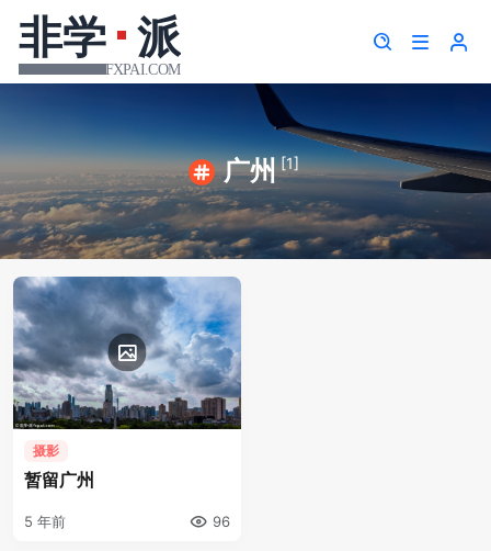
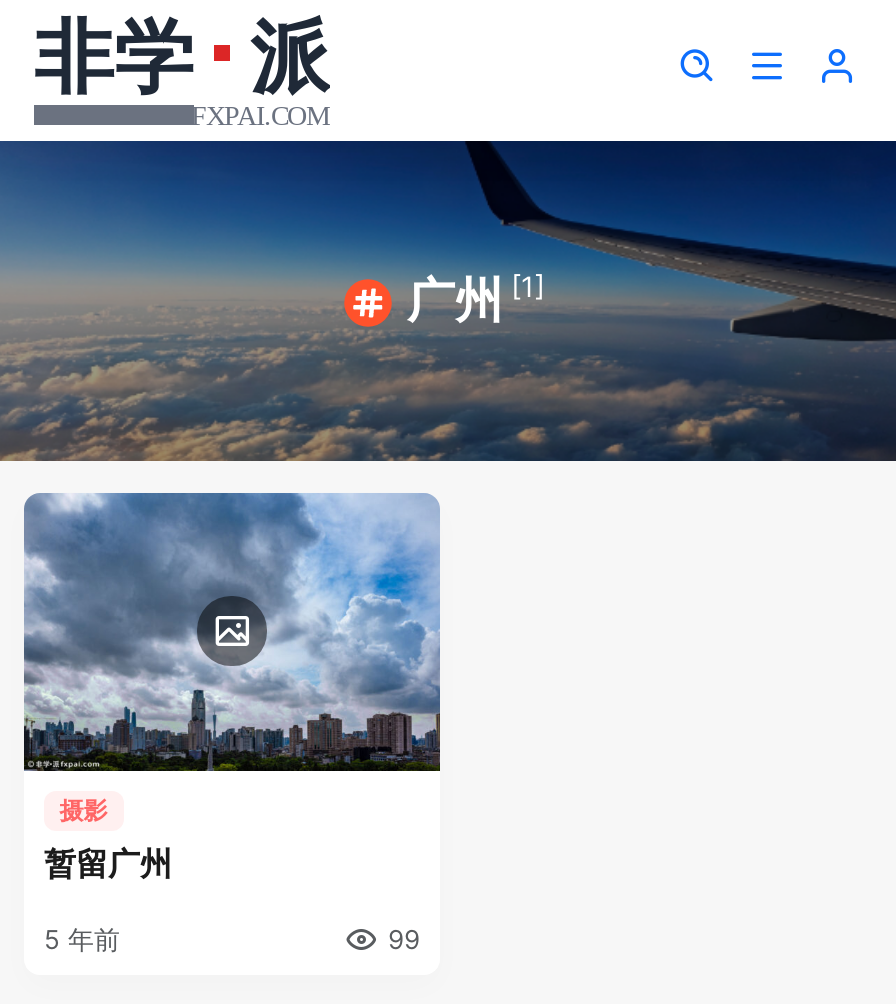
- 96
+ 99
